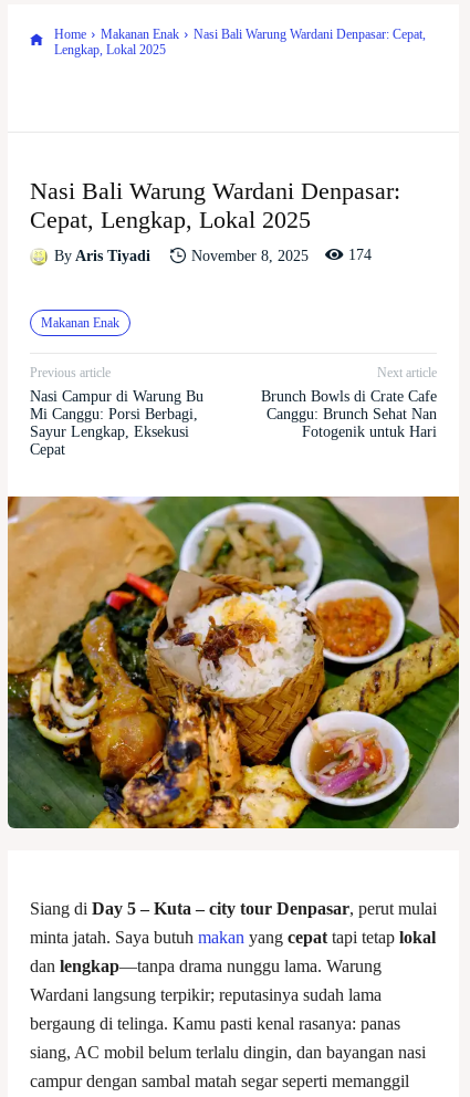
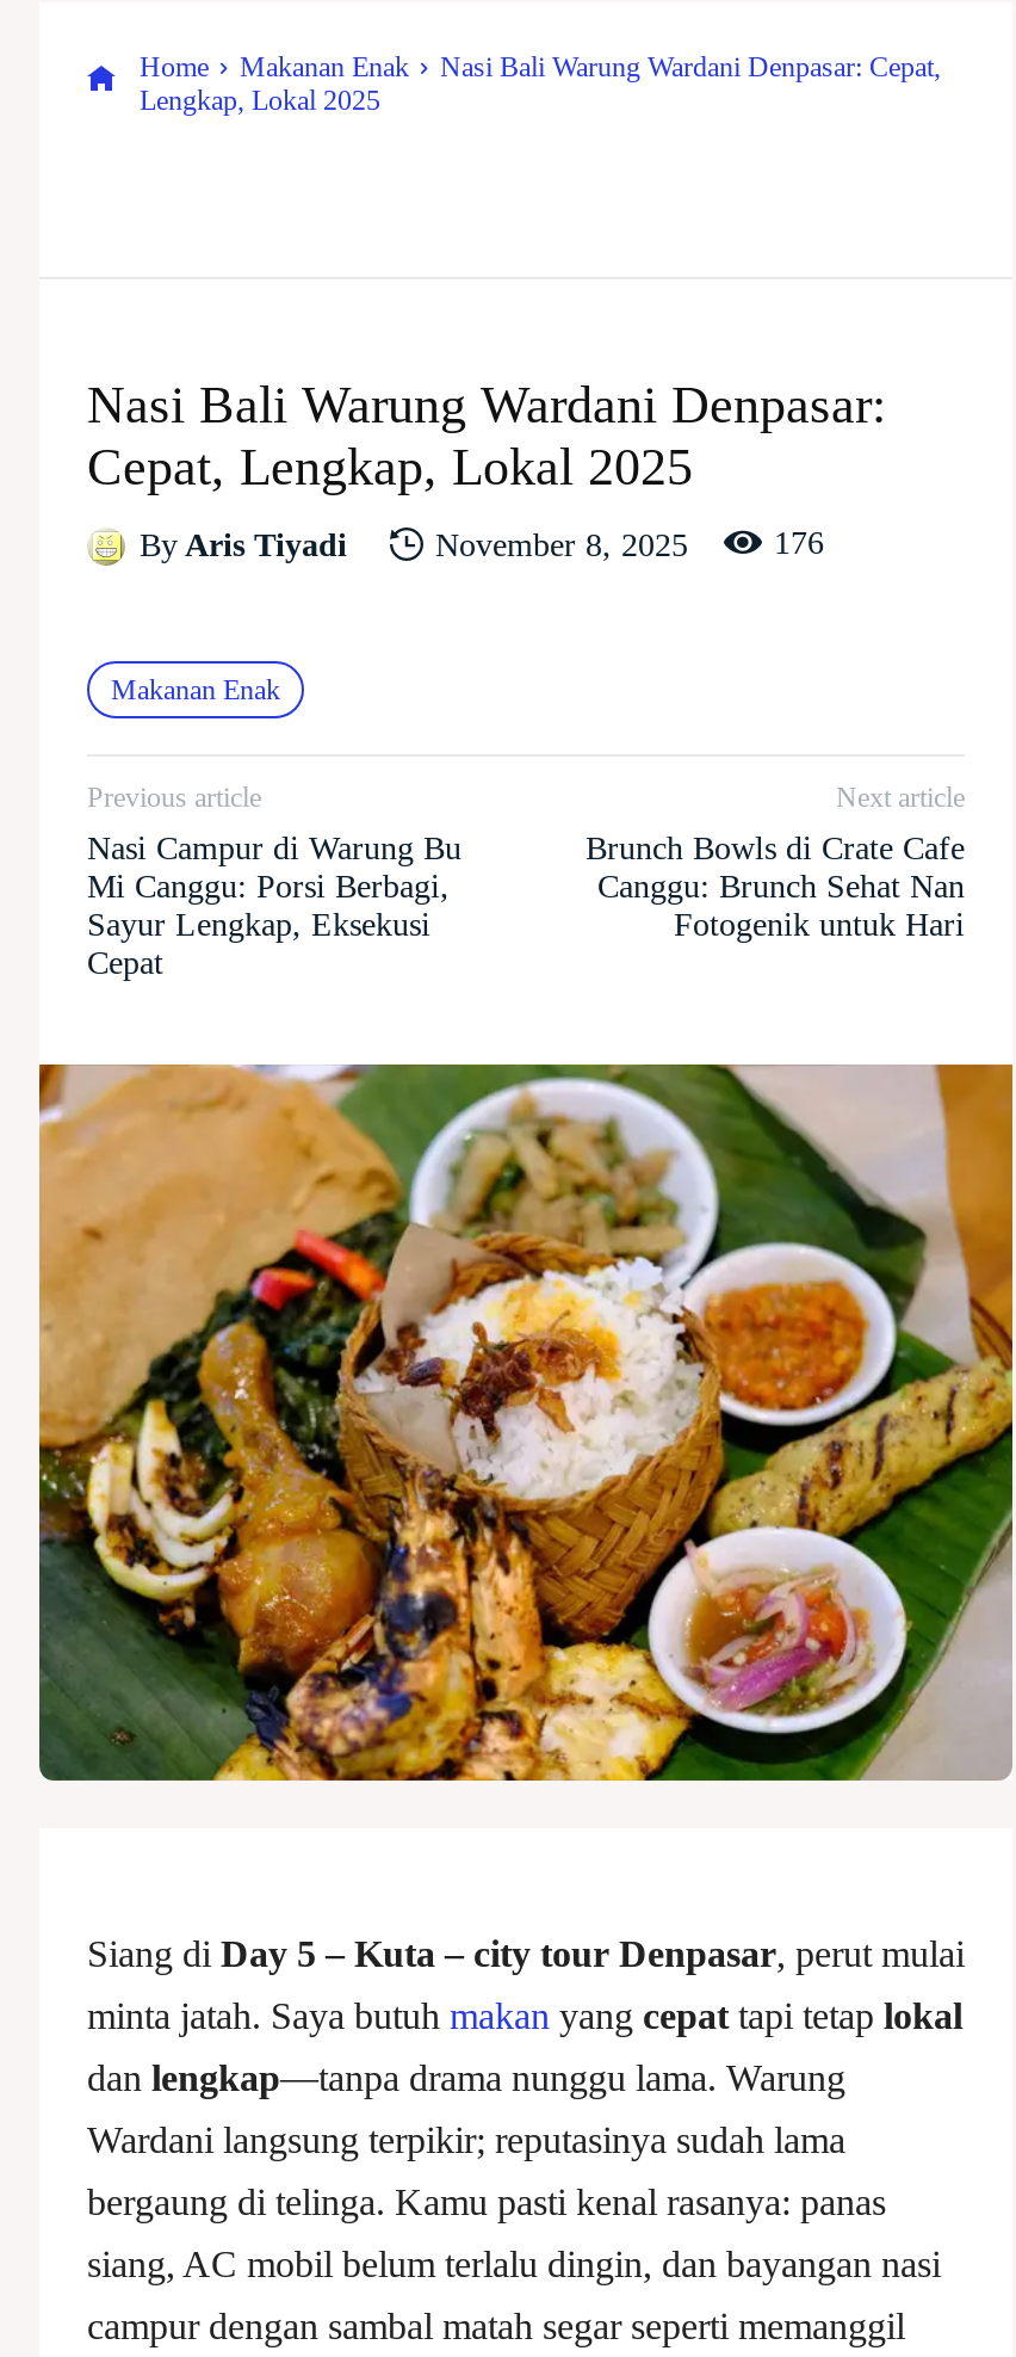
- 174
+ 176
